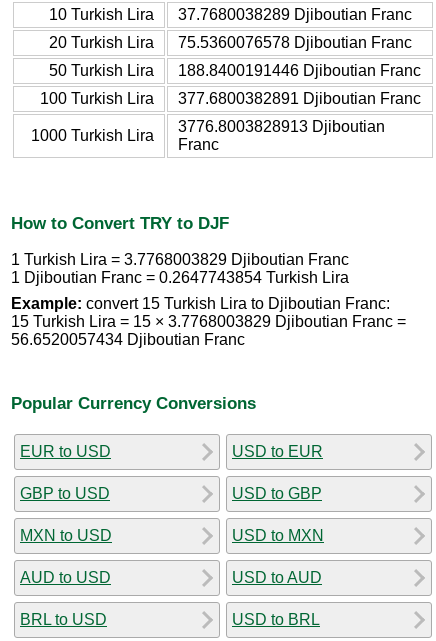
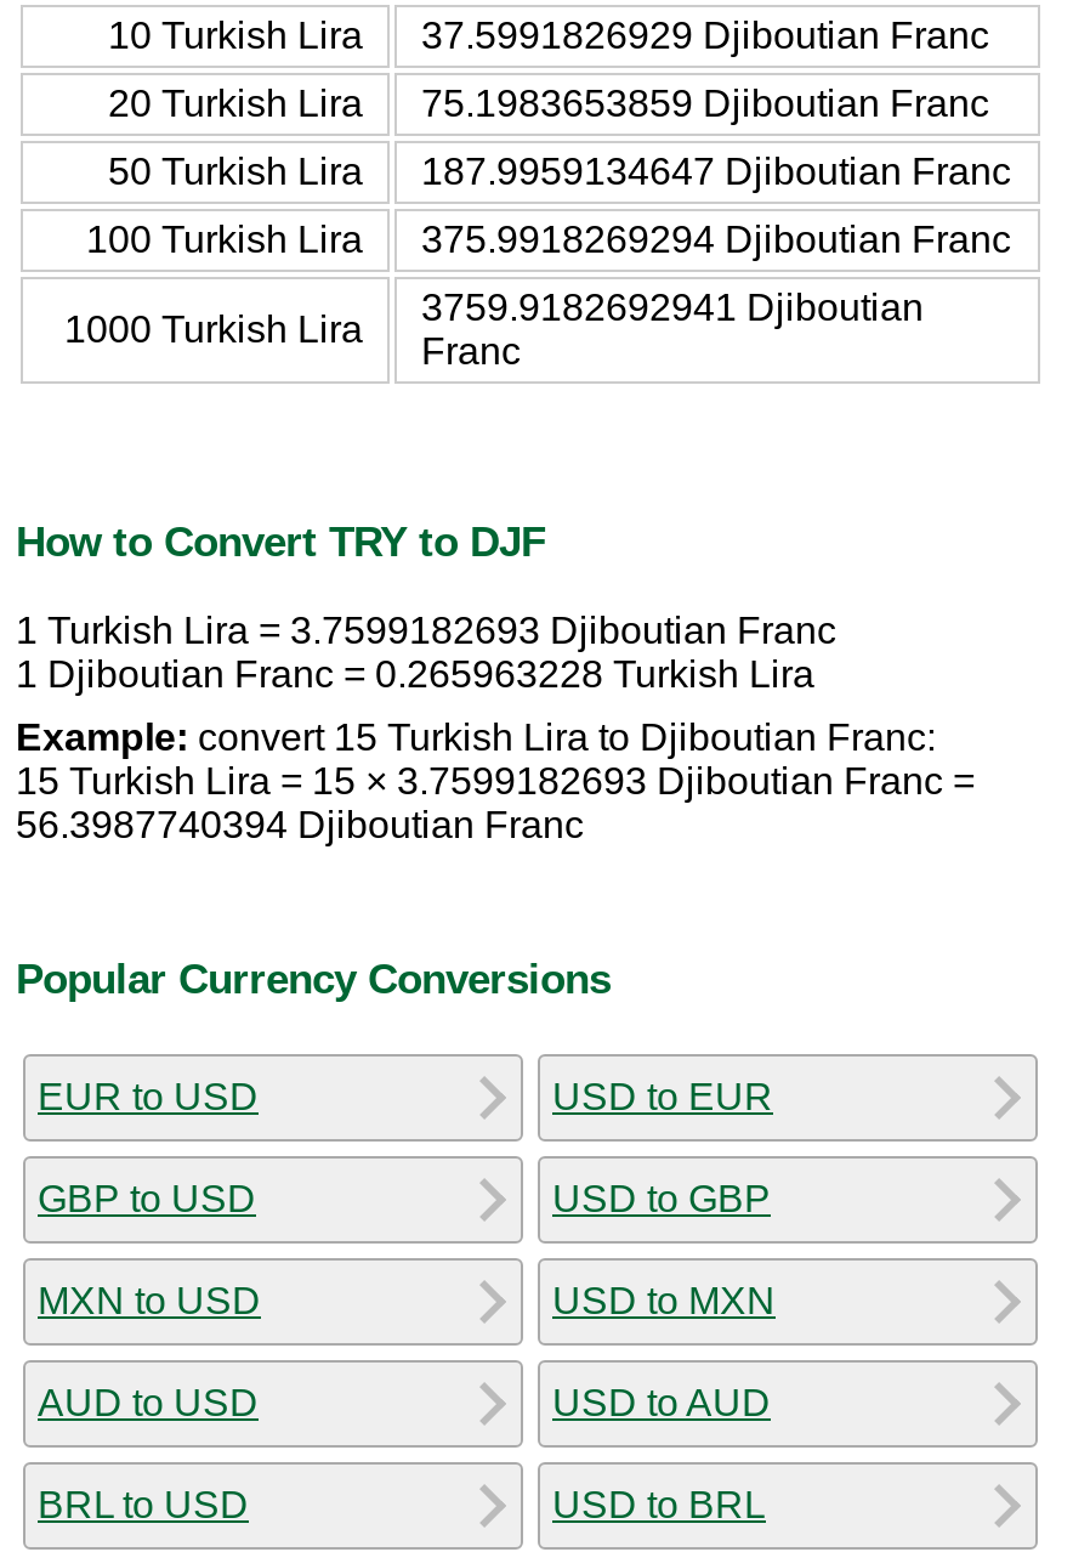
- 37.7680038289 Djiboutian Franc
+ 37.5991826929 Djiboutian Franc

- 75.5360076578 Djiboutian Franc
+ 75.1983653859 Djiboutian Franc

- 188.8400191446 Djiboutian Franc
+ 187.9959134647 Djiboutian Franc

- 377.6800382891 Djiboutian Franc
+ 375.9918269294 Djiboutian Franc

- 3776.8003828913 Djiboutian
+ 3759.9182692941 Djiboutian

- 1 Turkish Lira = 3.7768003829 Djiboutian Franc
+ 1 Turkish Lira = 3.7599182693 Djiboutian Franc

- 1 Djiboutian Franc = 0.2647743854 Turkish Lira
+ 1 Djiboutian Franc = 0.265963228 Turkish Lira

- 15 Turkish Lira = 15 × 3.7768003829 Djiboutian Franc =
+ 15 Turkish Lira = 15 × 3.7599182693 Djiboutian Franc =

- 56.6520057434 Djiboutian Franc
+ 56.3987740394 Djiboutian Franc
